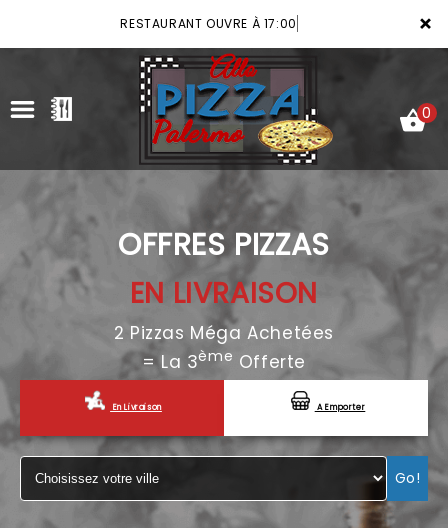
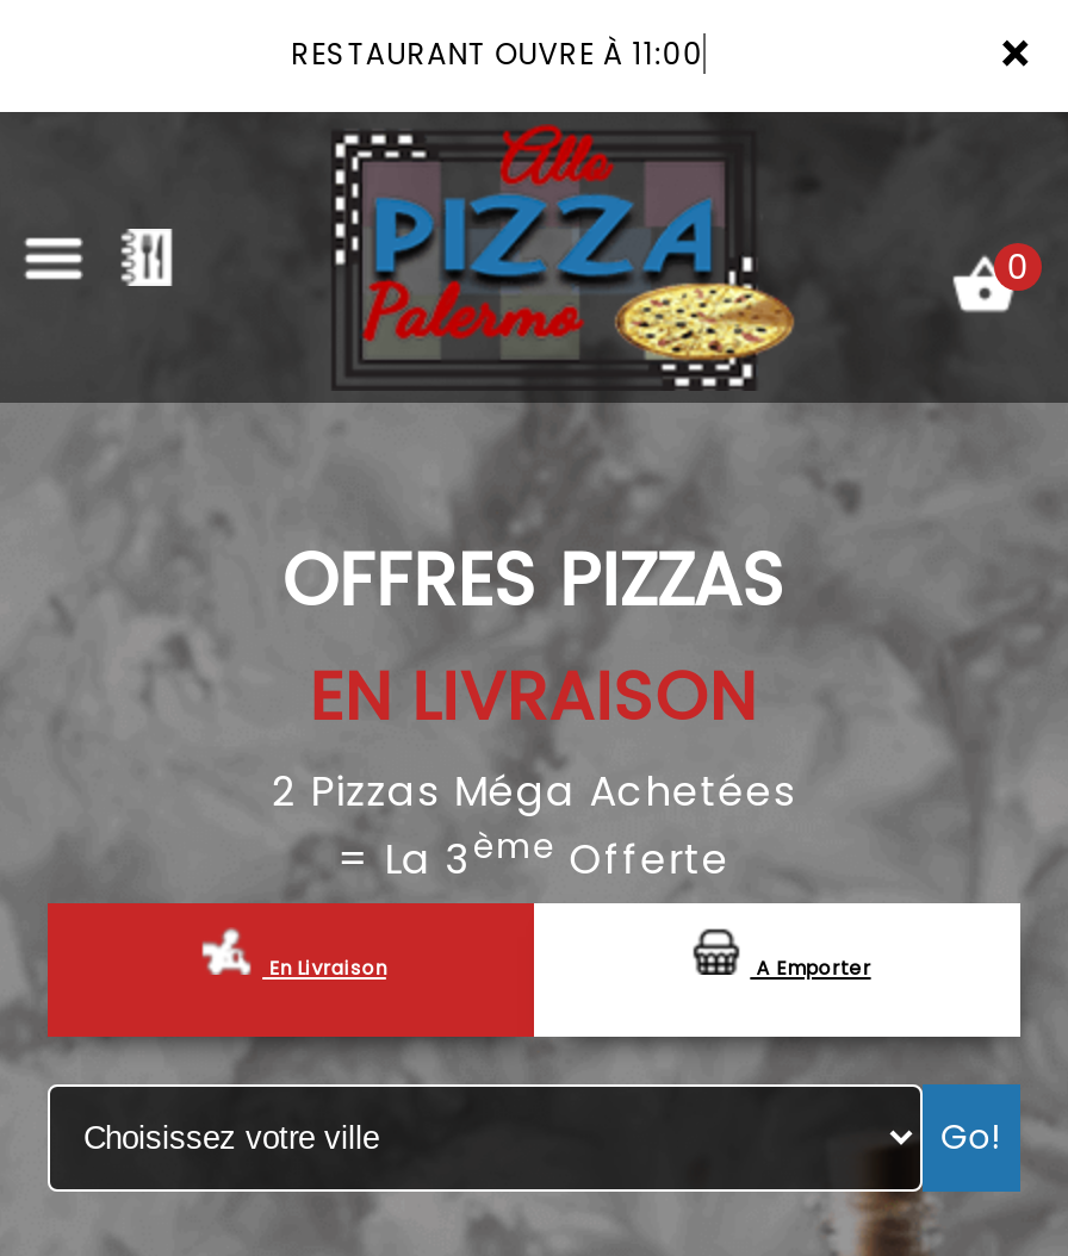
- RESTAURANT OUVRE À 17:00
+ RESTAURANT OUVRE À 11:00
